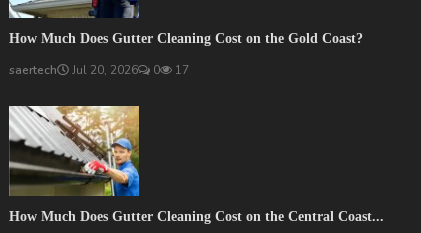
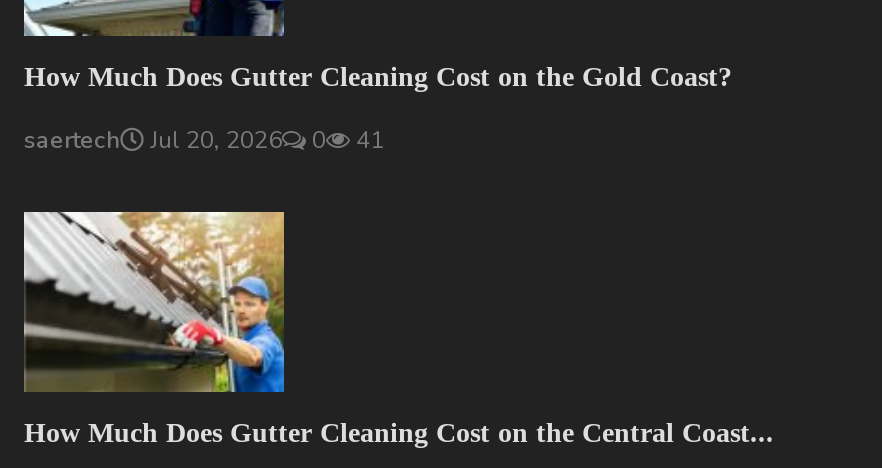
- 17
+ 41
